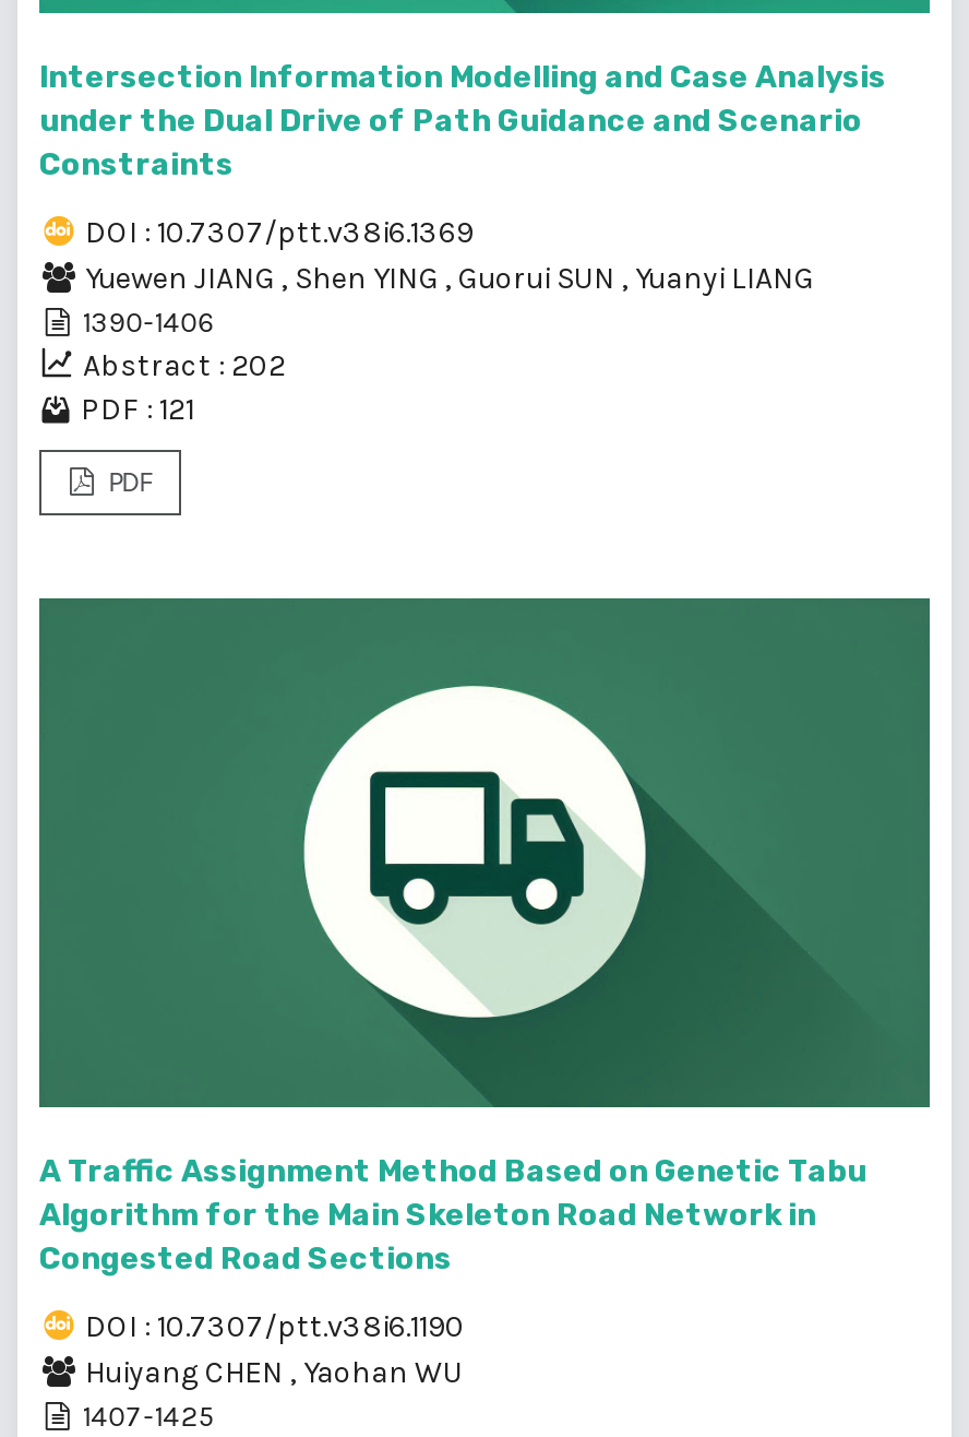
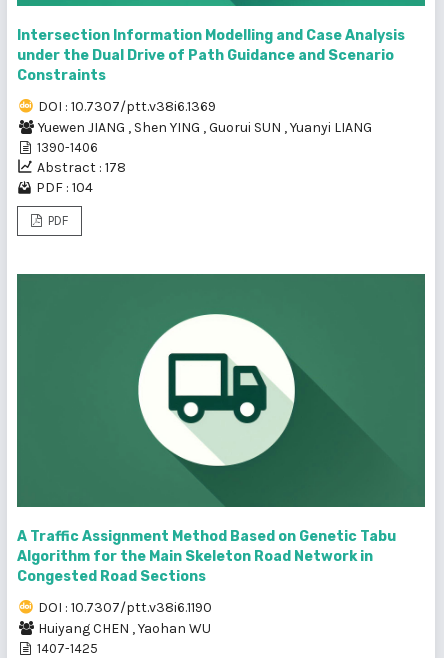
- Abstract : 202
+ Abstract : 178

- PDF : 121
+ PDF : 104
